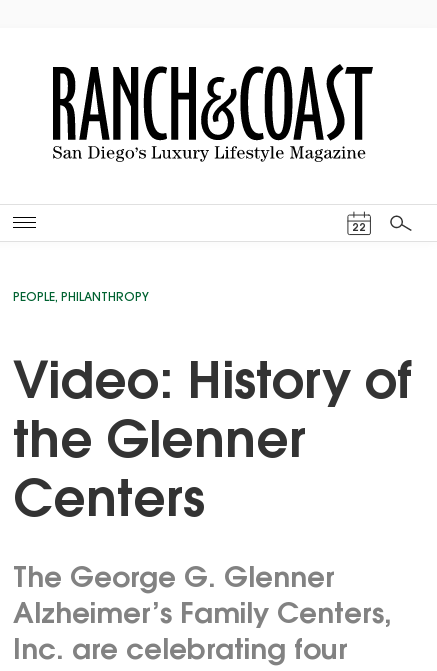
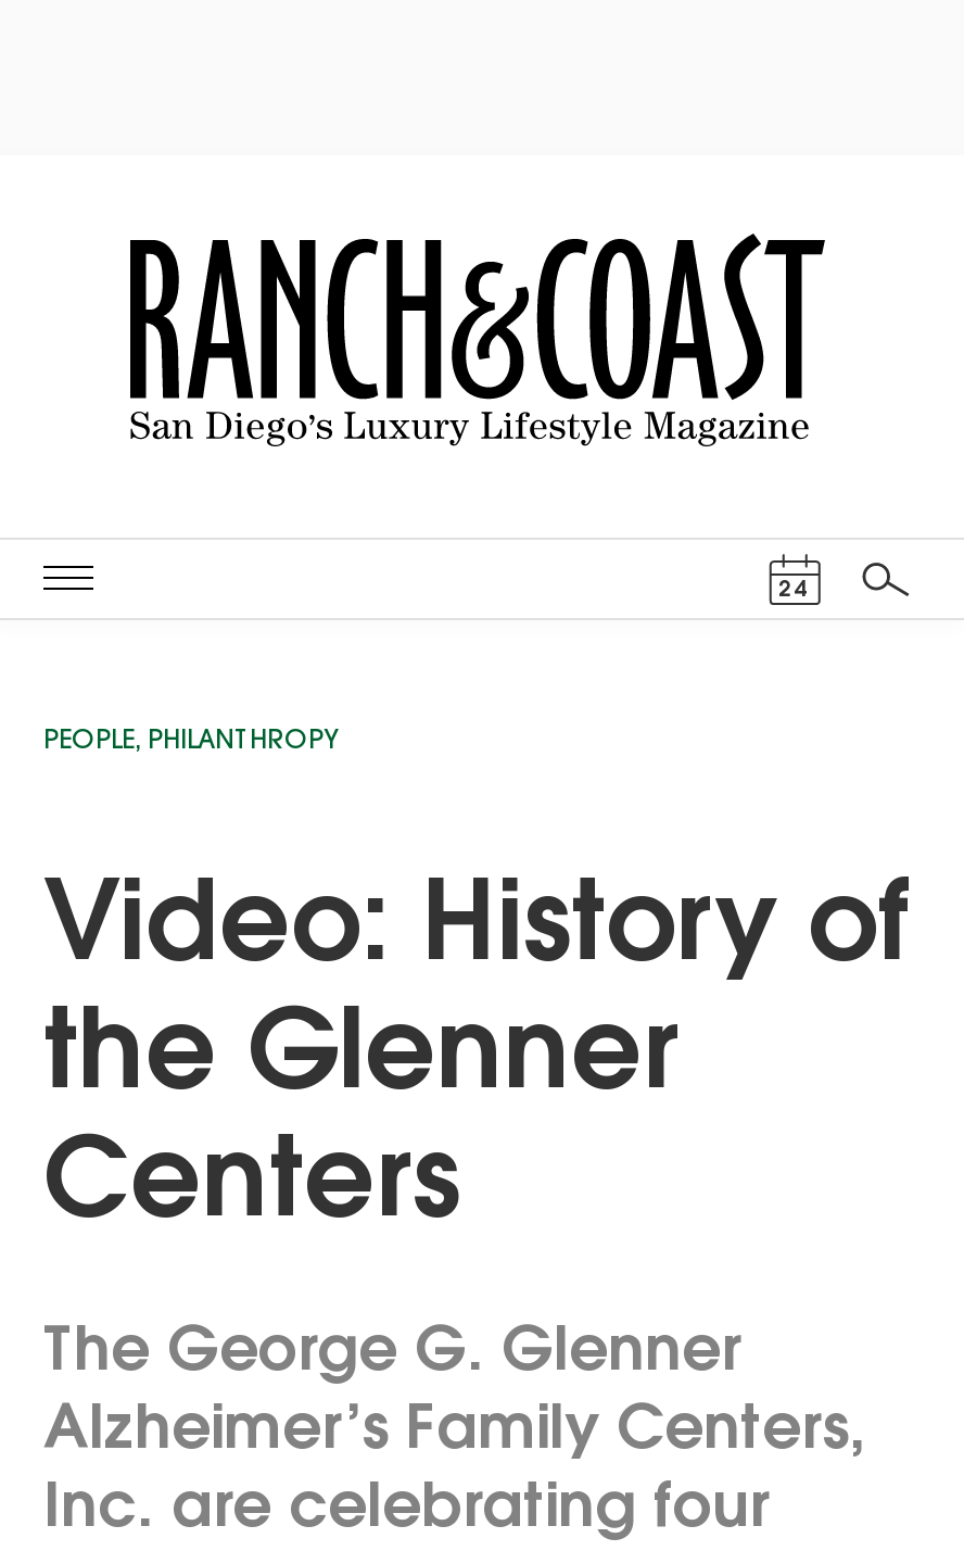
- 22
+ 24
